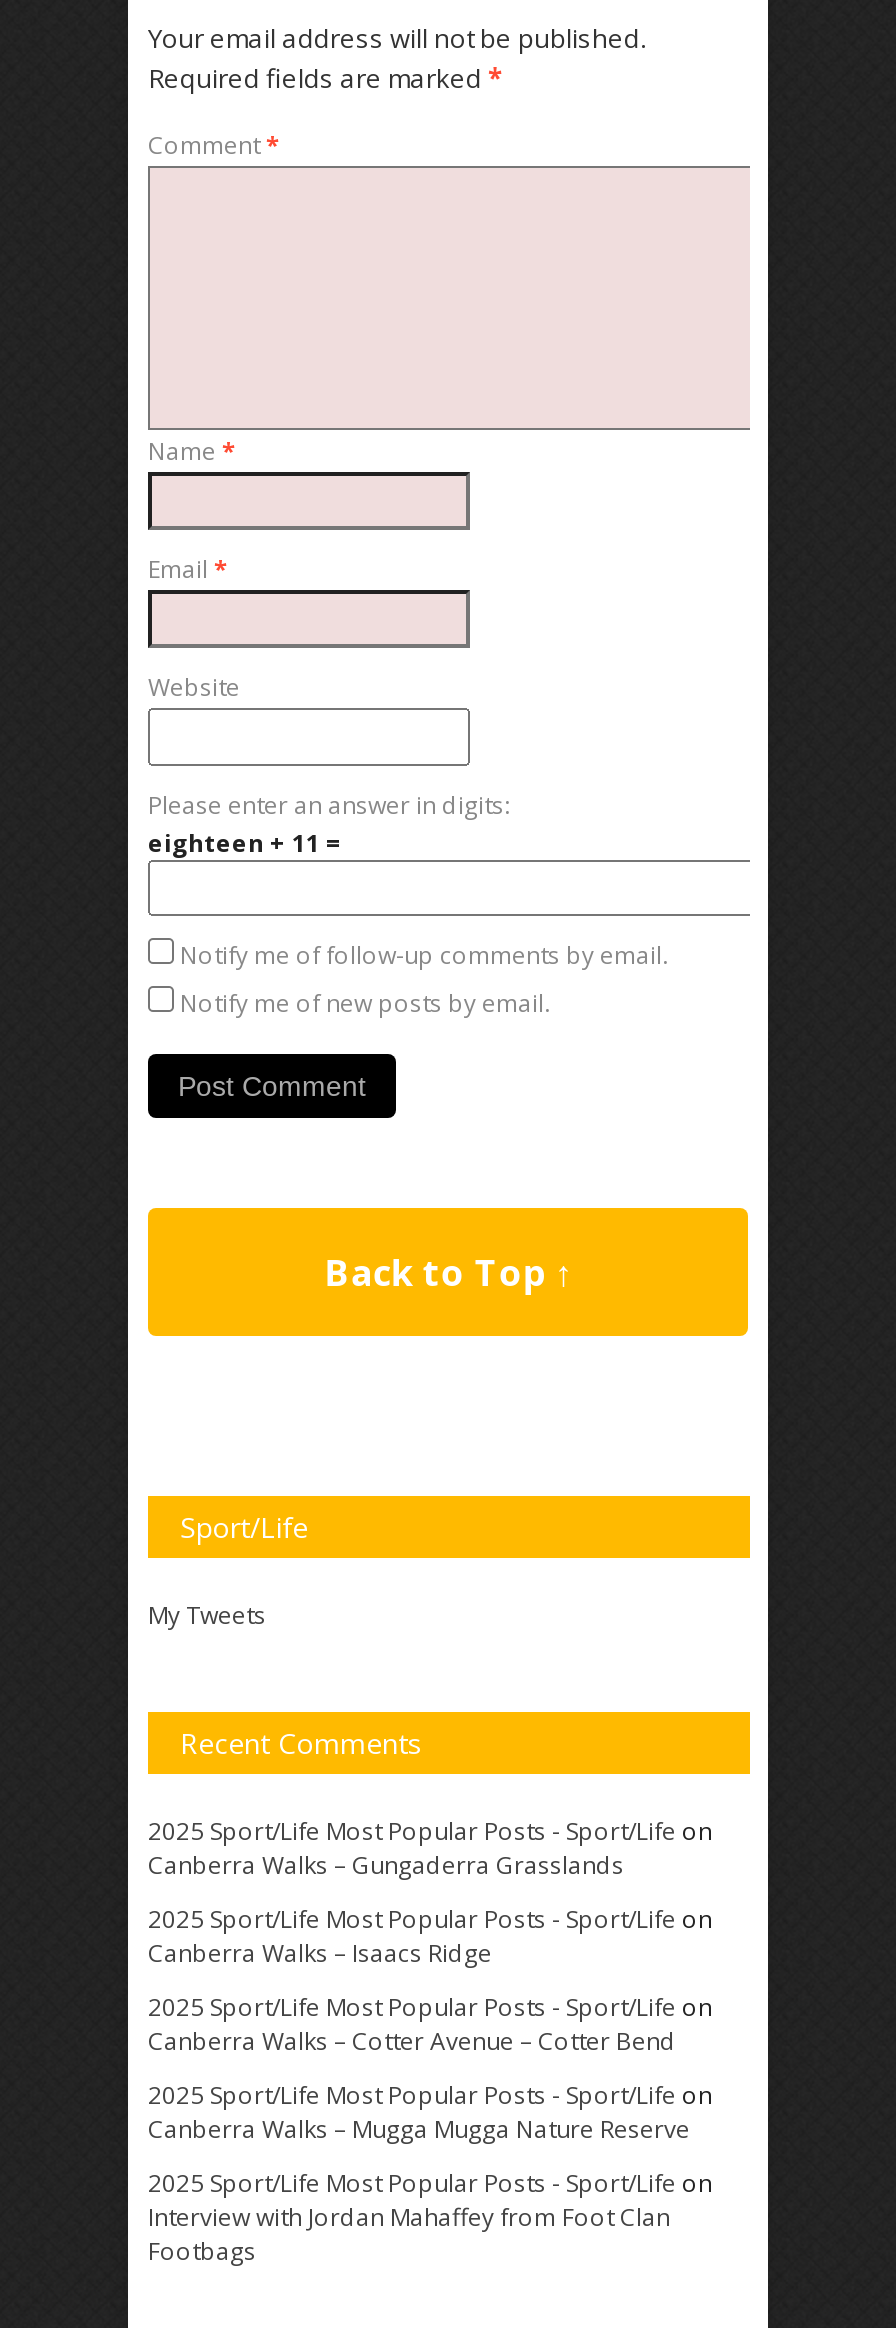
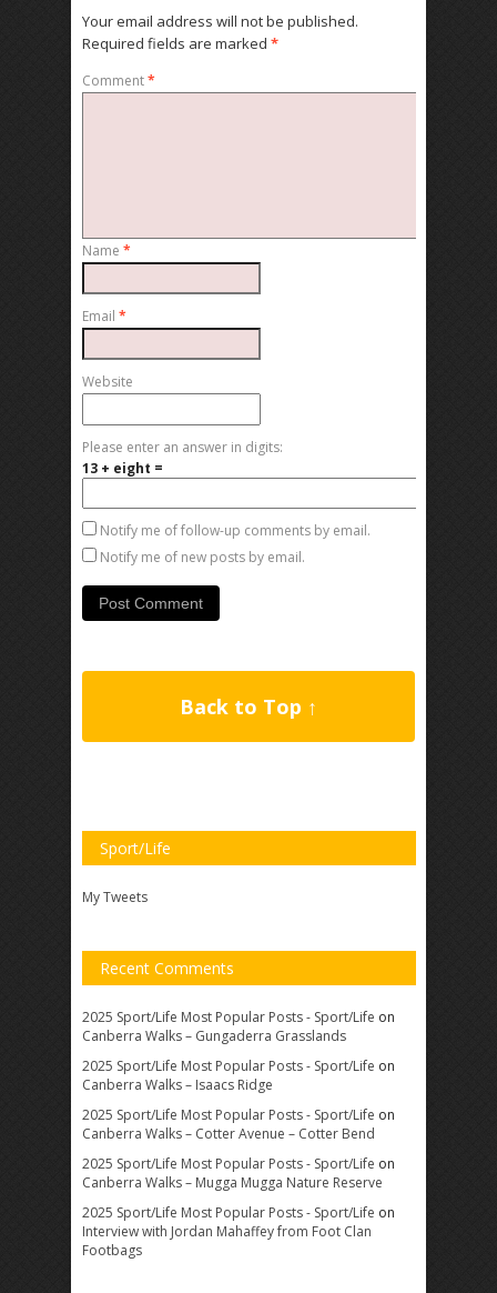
- eighteen + 11 =
+ 13 + eight =
